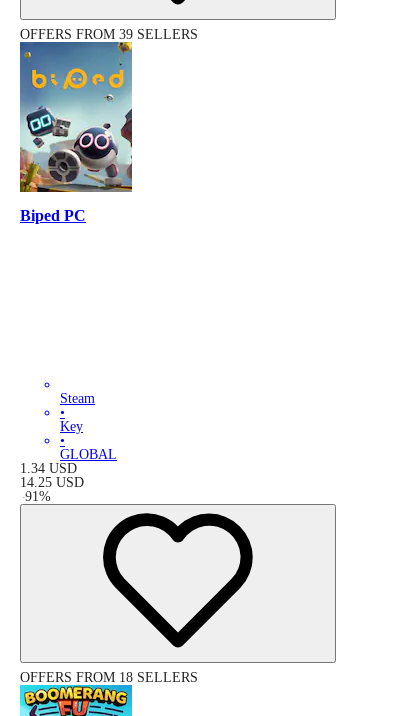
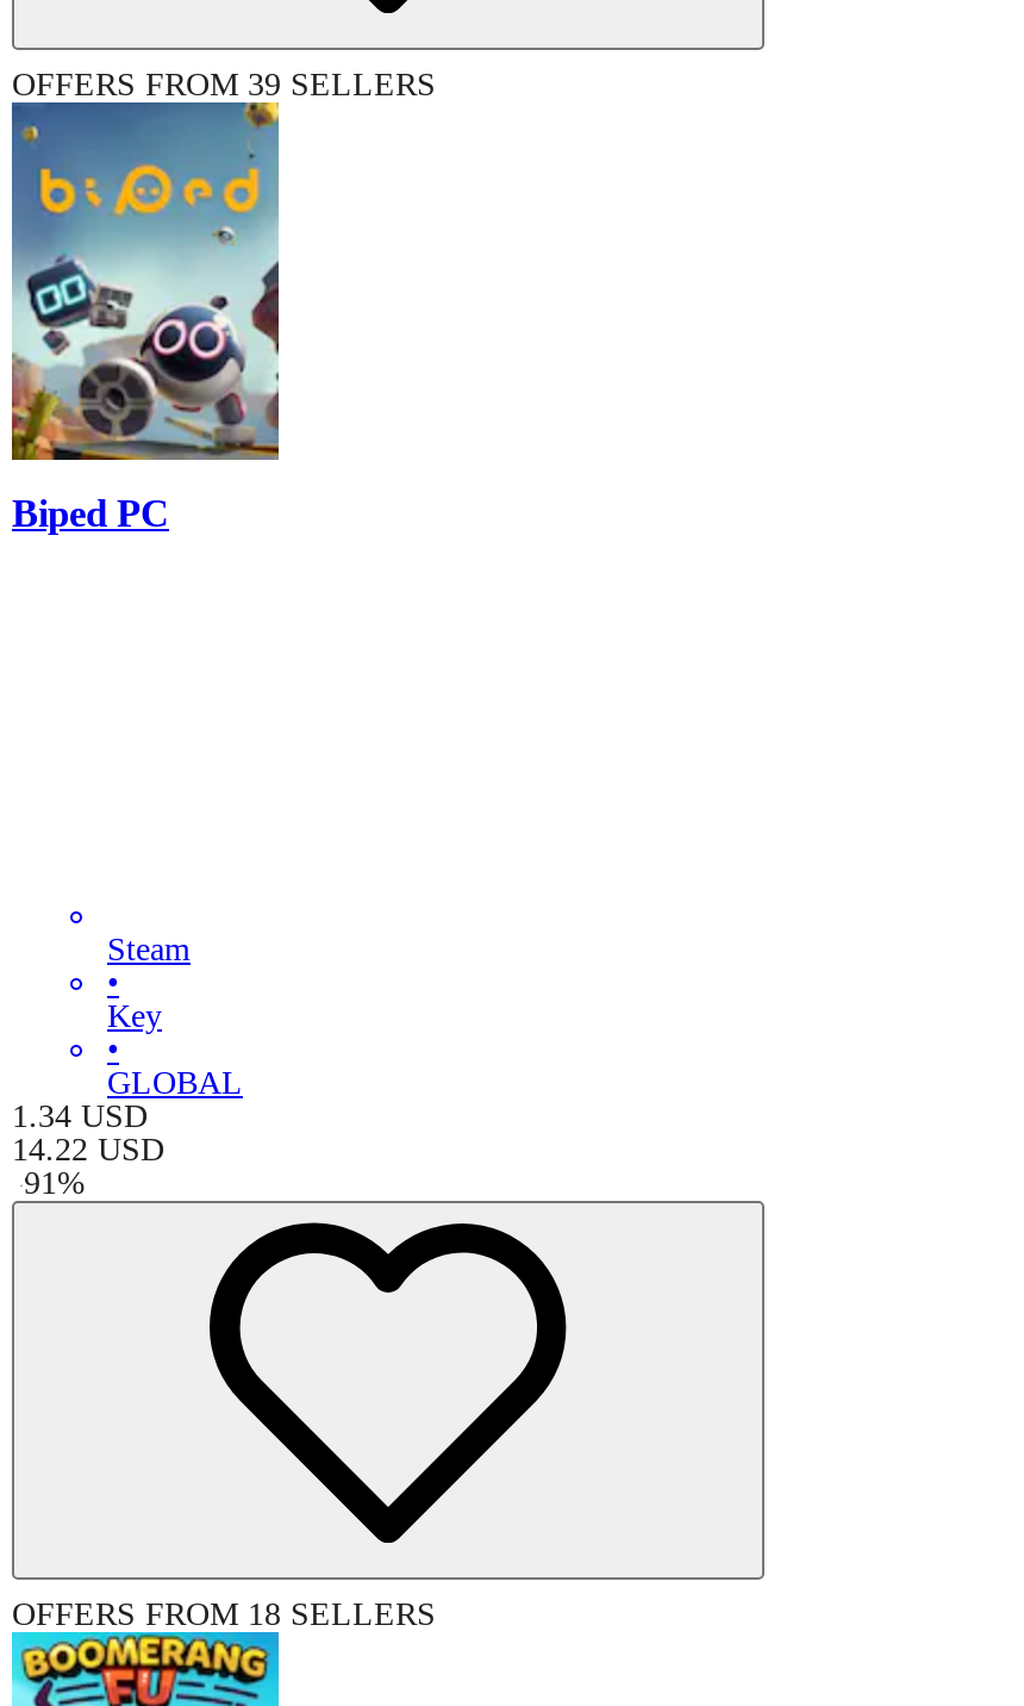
- 14.25 USD
+ 14.22 USD
